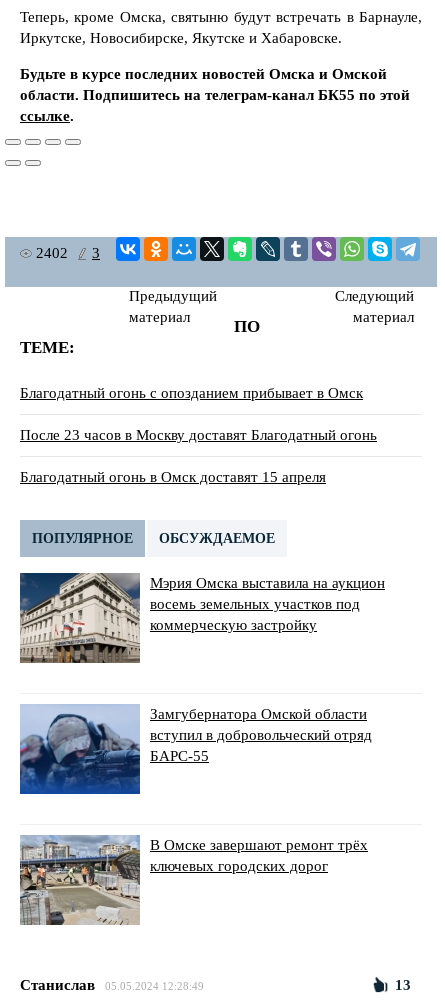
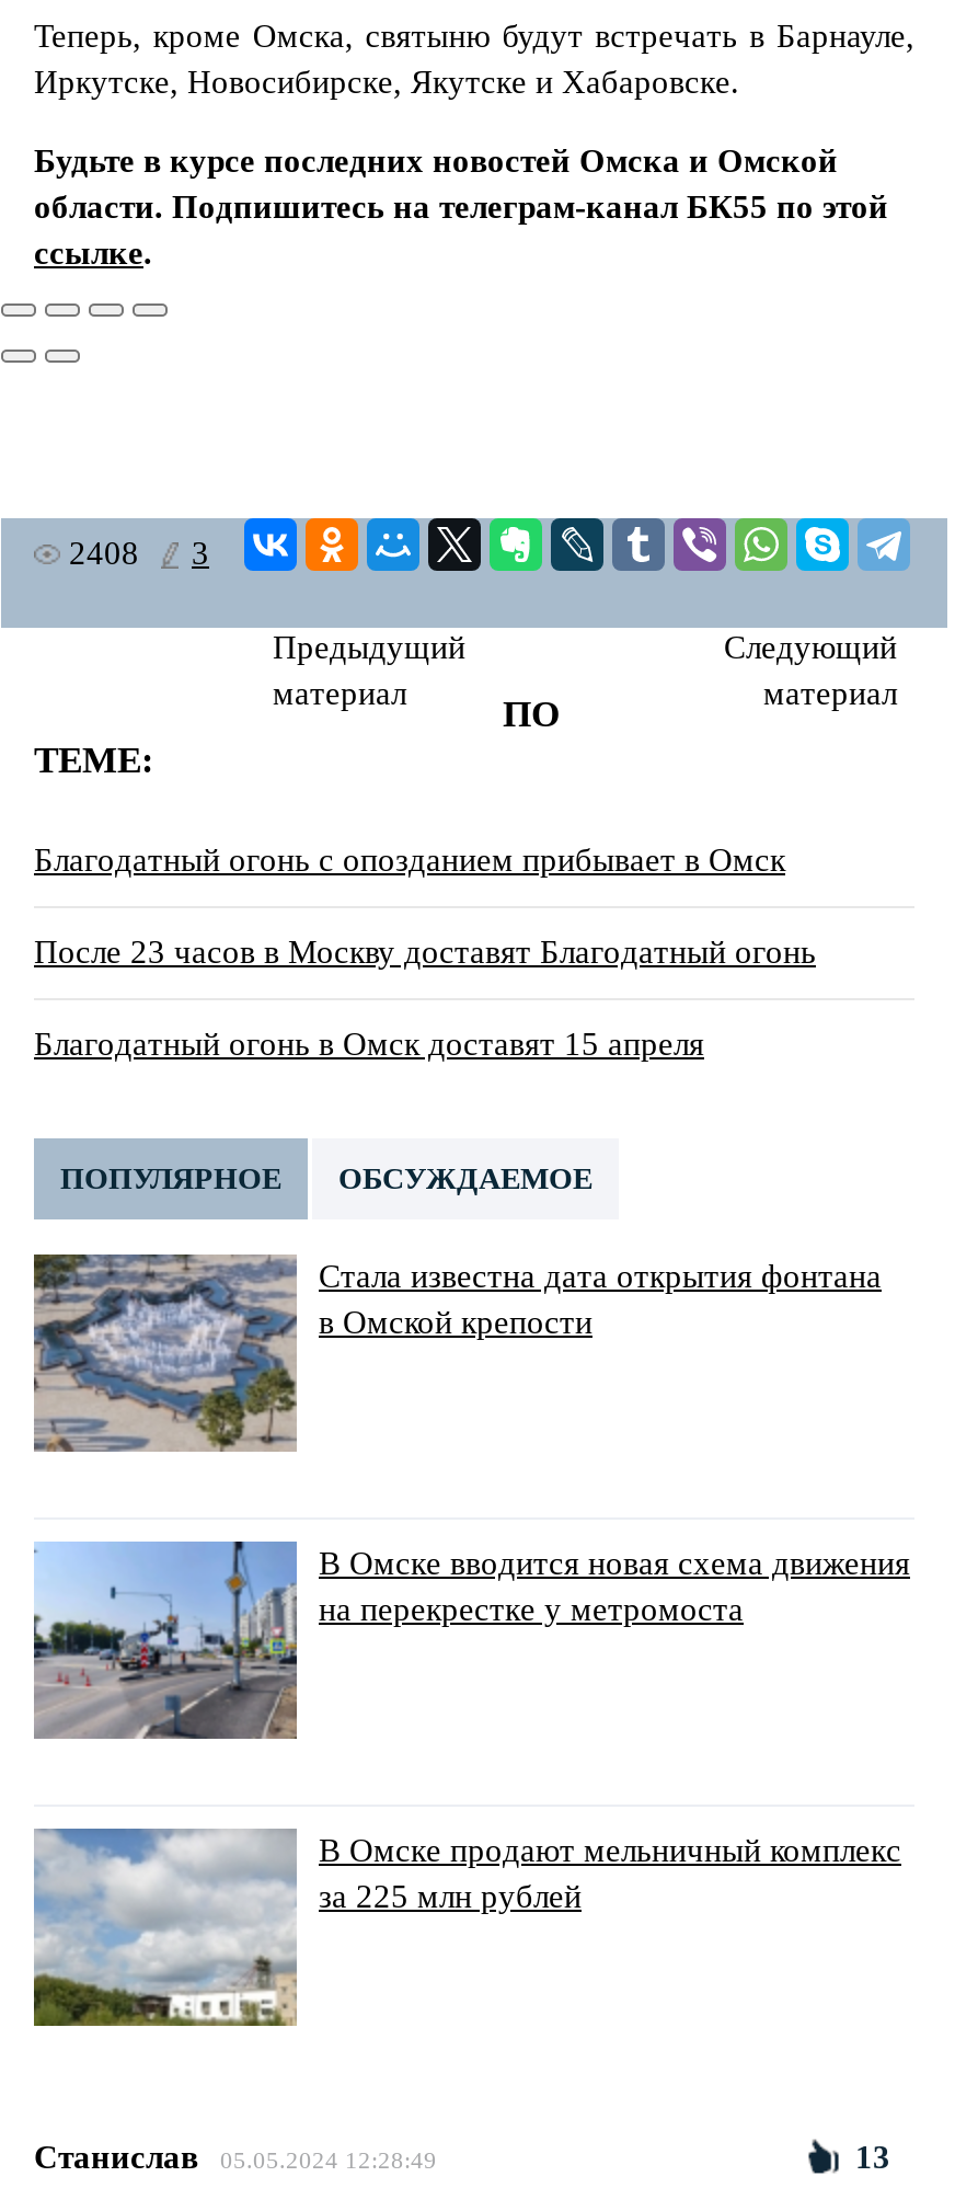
- 2402 3
+ 2408 3

- [image]
- Мэрия Омска выставила на аукцион
- восемь земельных участков под
- коммерческую застройку
+ [image]
+ Стала известна дата открытия фонтана
+ в Омской крепости

- [image]
- Замгубернатора Омской области
- вступил в добровольческий отряд
- БАРС-55
+ [image]
+ В Омске вводится новая схема движения
+ на перекрестке у метромоста

- [image]
- В Омске завершают ремонт трёх
- ключевых городских дорог
+ [image]
+ В Омске продают мельничный комплекс
+ за 225 млн рублей
